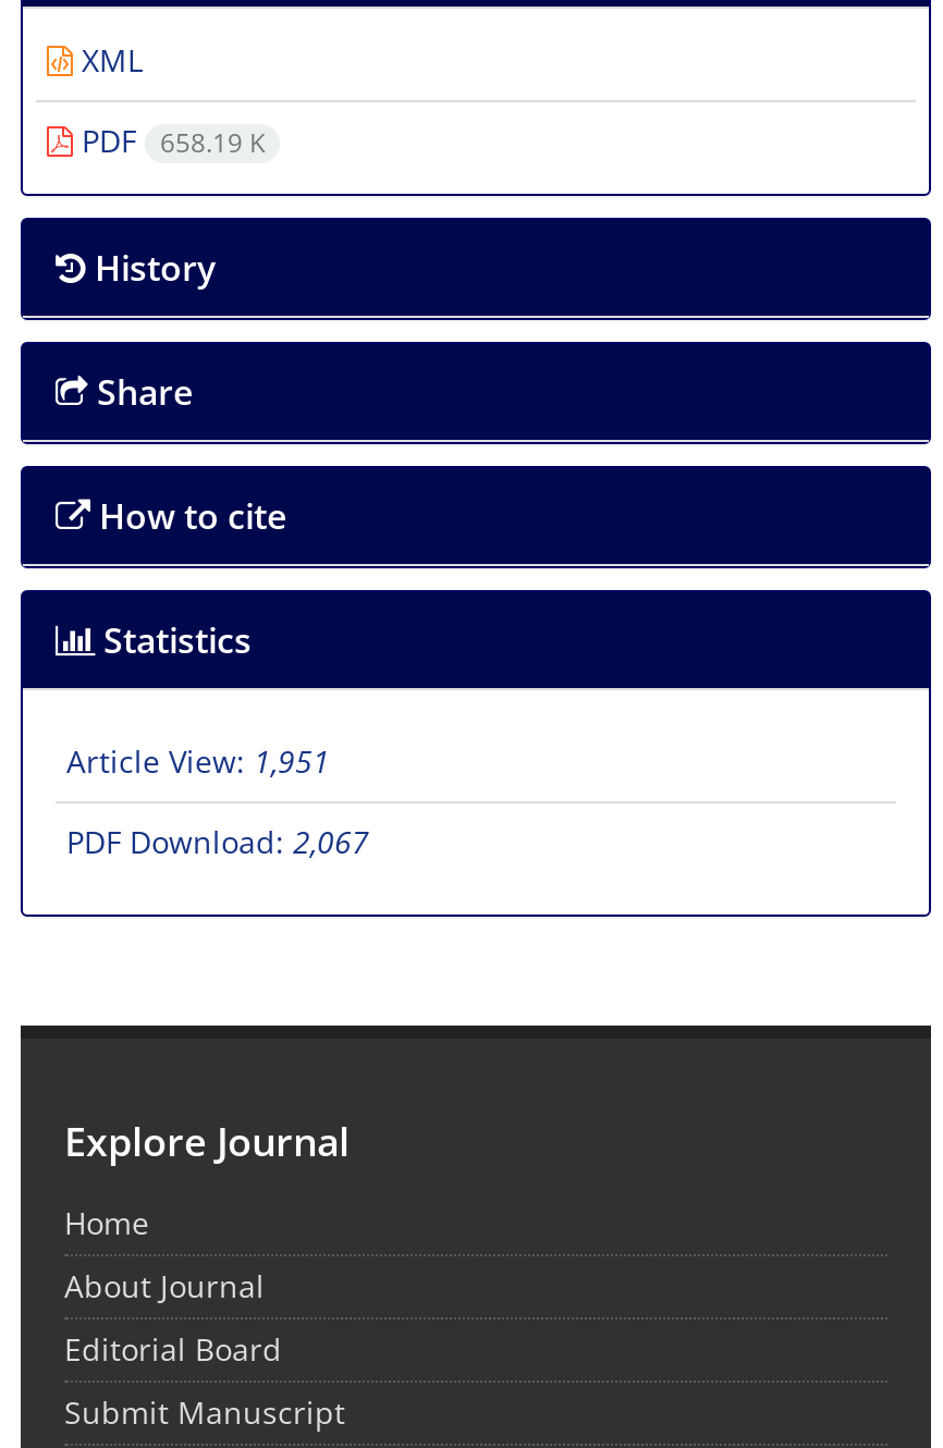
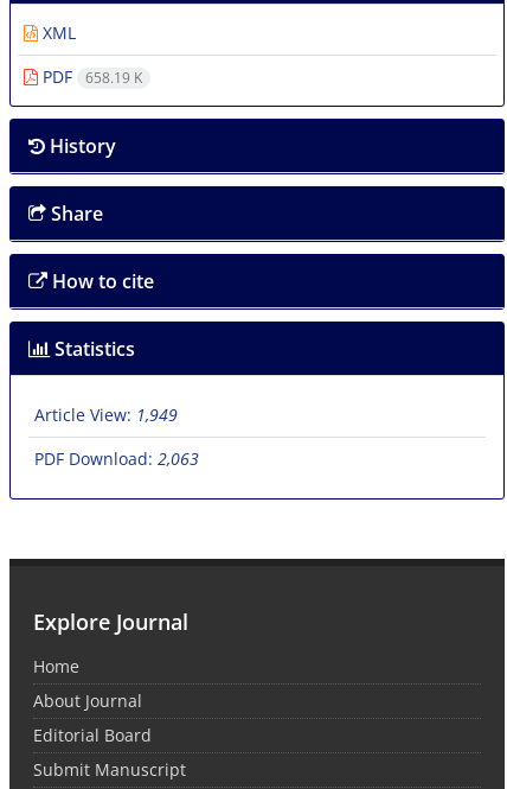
- Article View: 1,951
+ Article View: 1,949

- PDF Download: 2,067
+ PDF Download: 2,063
